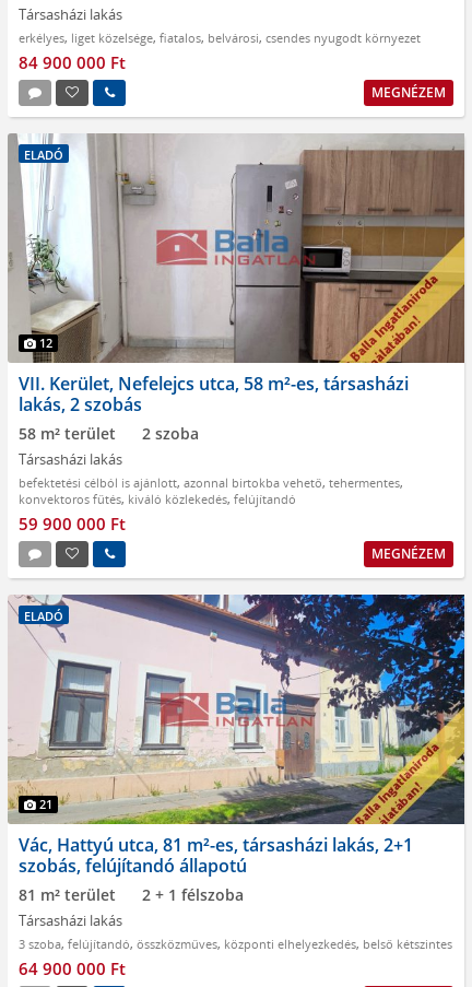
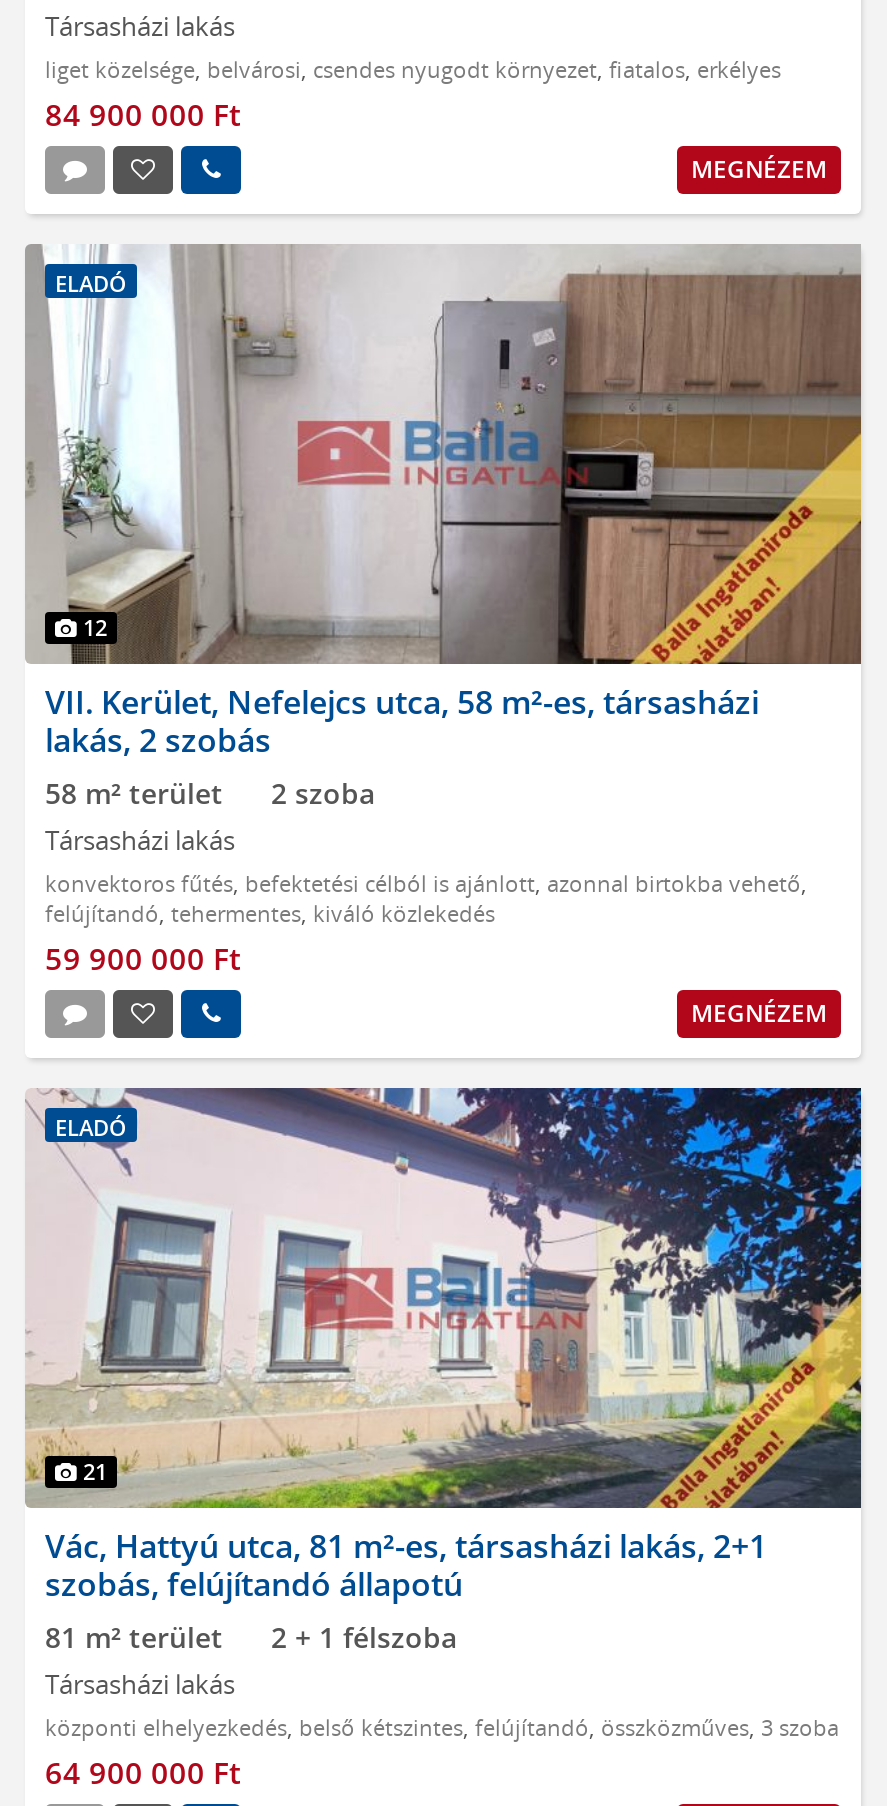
- erkélyes, liget közelsége, fiatalos, belvárosi, csendes nyugodt környezet
+ liget közelsége, belvárosi, csendes nyugodt környezet, fiatalos, erkélyes

- befektetési célból is ajánlott, azonnal birtokba vehető, tehermentes,
- konvektoros fűtés, kiváló közlekedés, felújítandó
+ konvektoros fűtés, befektetési célból is ajánlott, azonnal birtokba vehető,
+ felújítandó, tehermentes, kiváló közlekedés

- 3 szoba, felújítandó, összközműves, központi elhelyezkedés, belső kétszintes
+ központi elhelyezkedés, belső kétszintes, felújítandó, összközműves, 3 szoba
